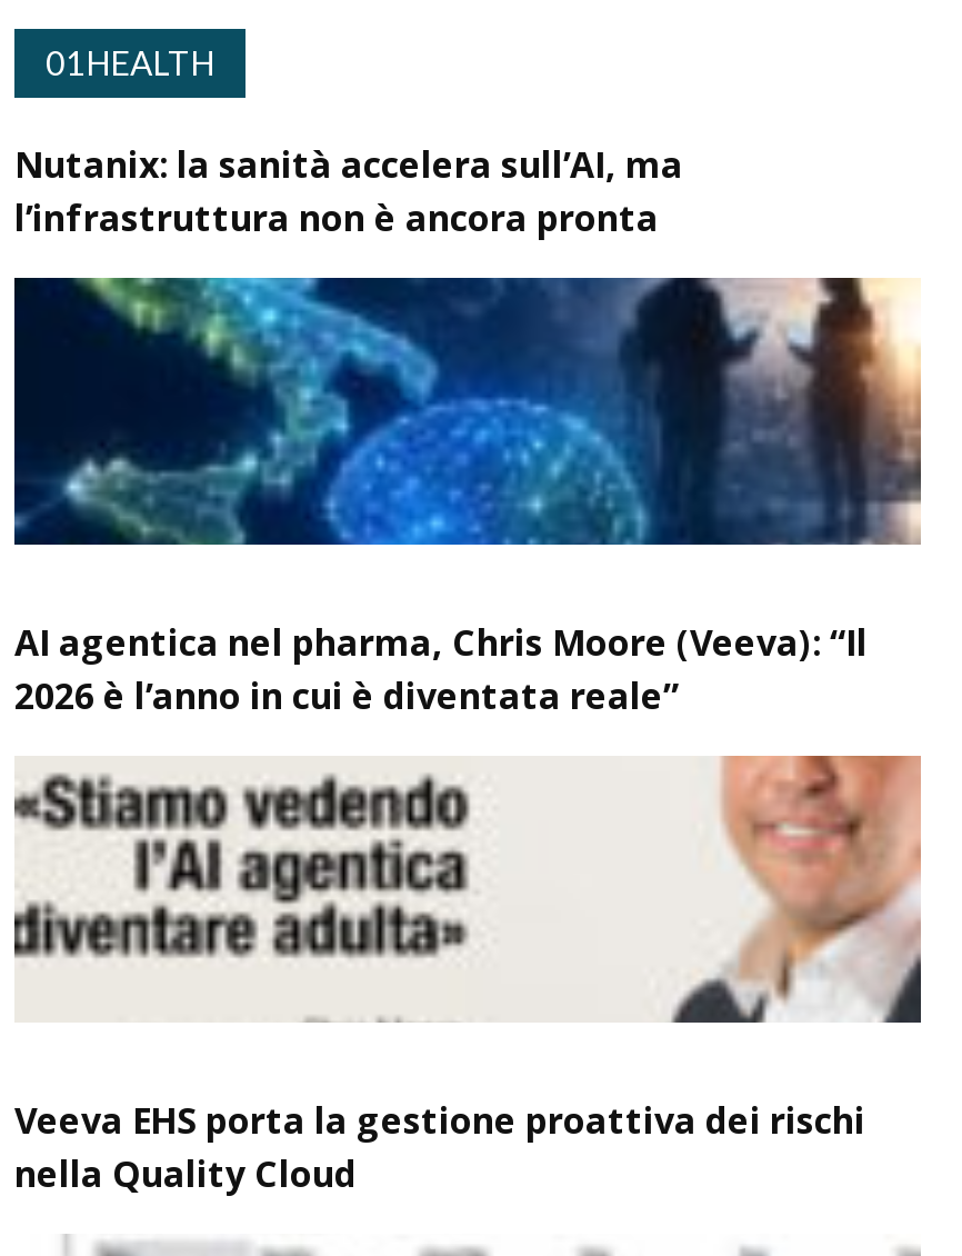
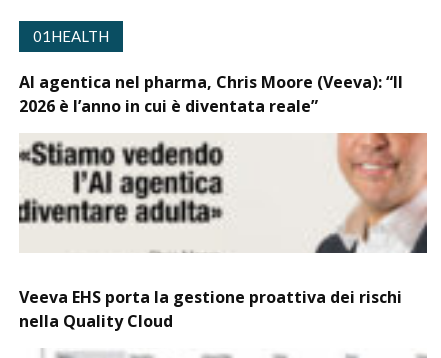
- Nutanix: la sanità accelera sull’AI, ma
- l’infrastruttura non è ancora pronta

- [image]
